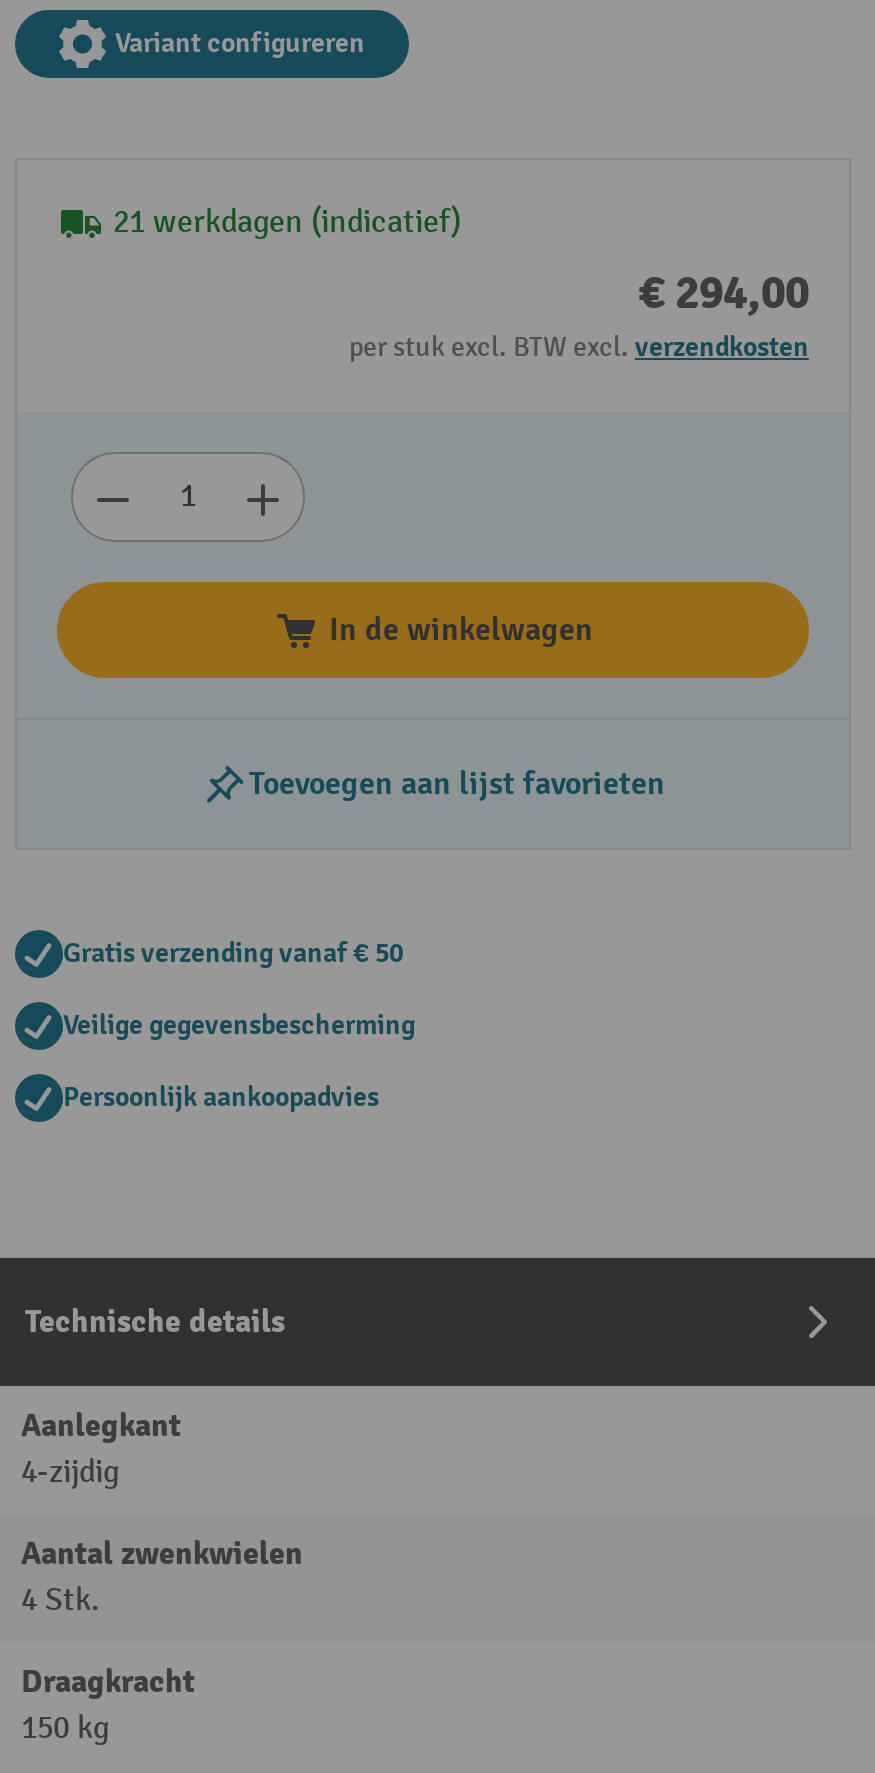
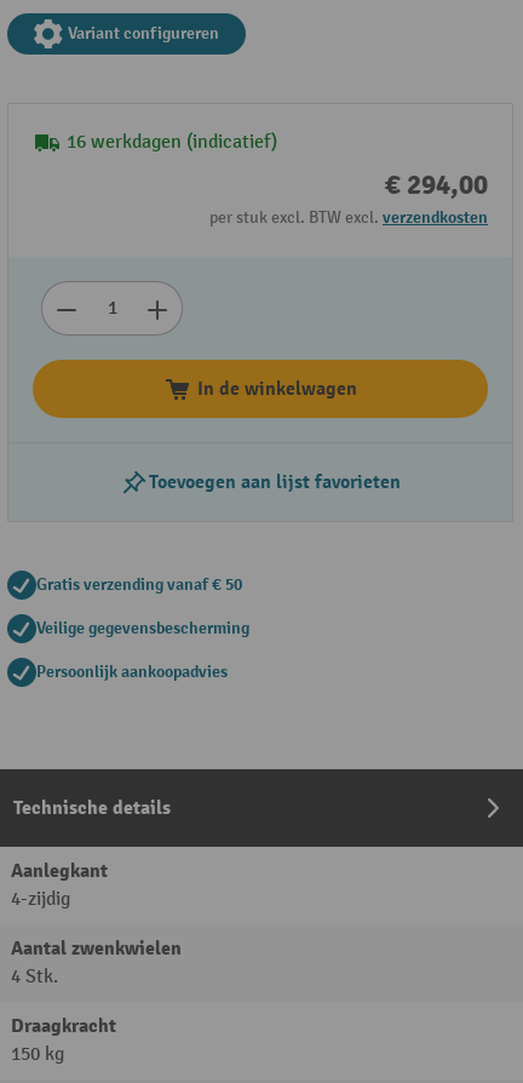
- 21 werkdagen (indicatief)
+ 16 werkdagen (indicatief)
